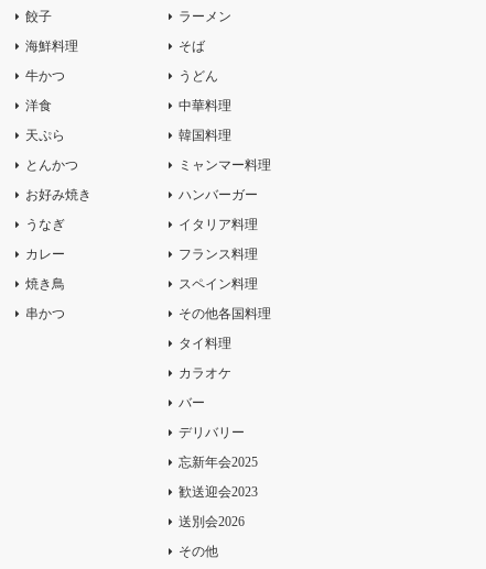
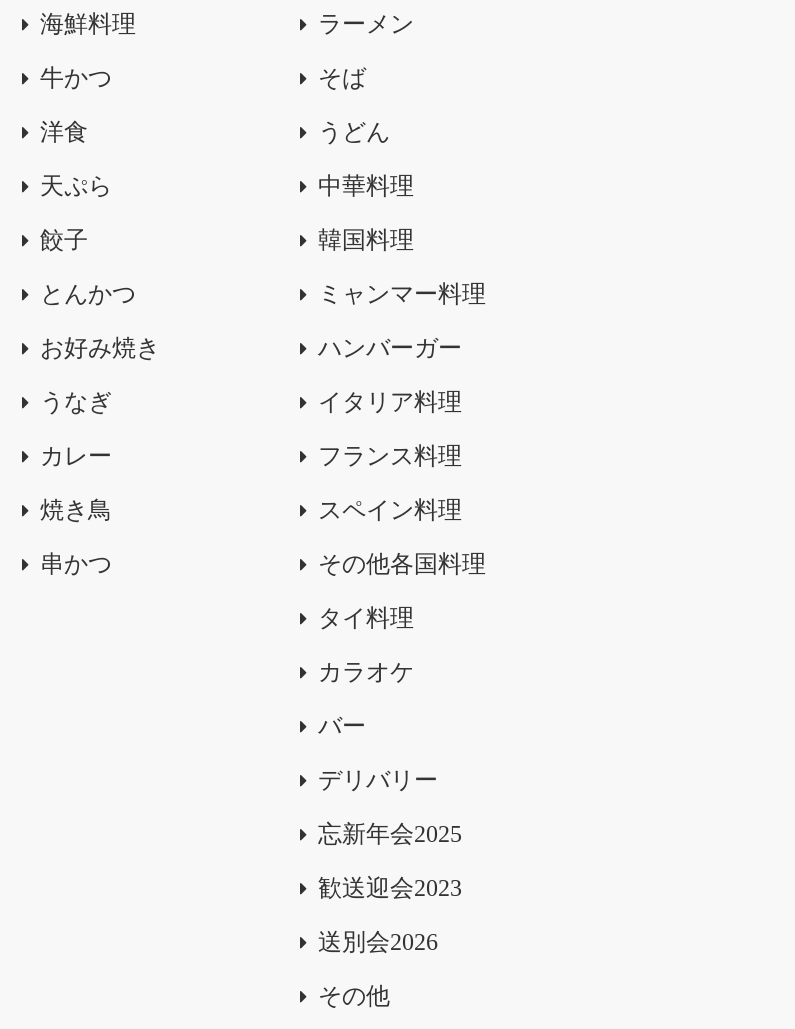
moved down: 餃子

moved up: 海鮮料理 | 牛かつ | 洋食 | 天ぷら
